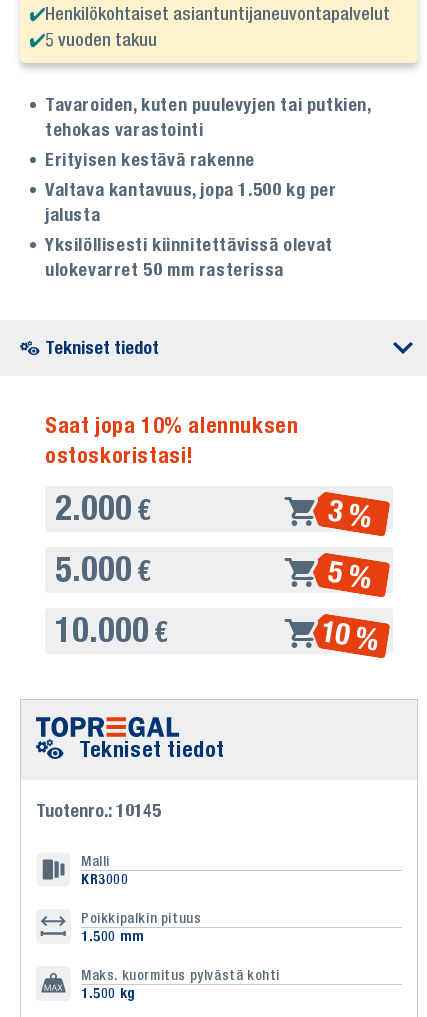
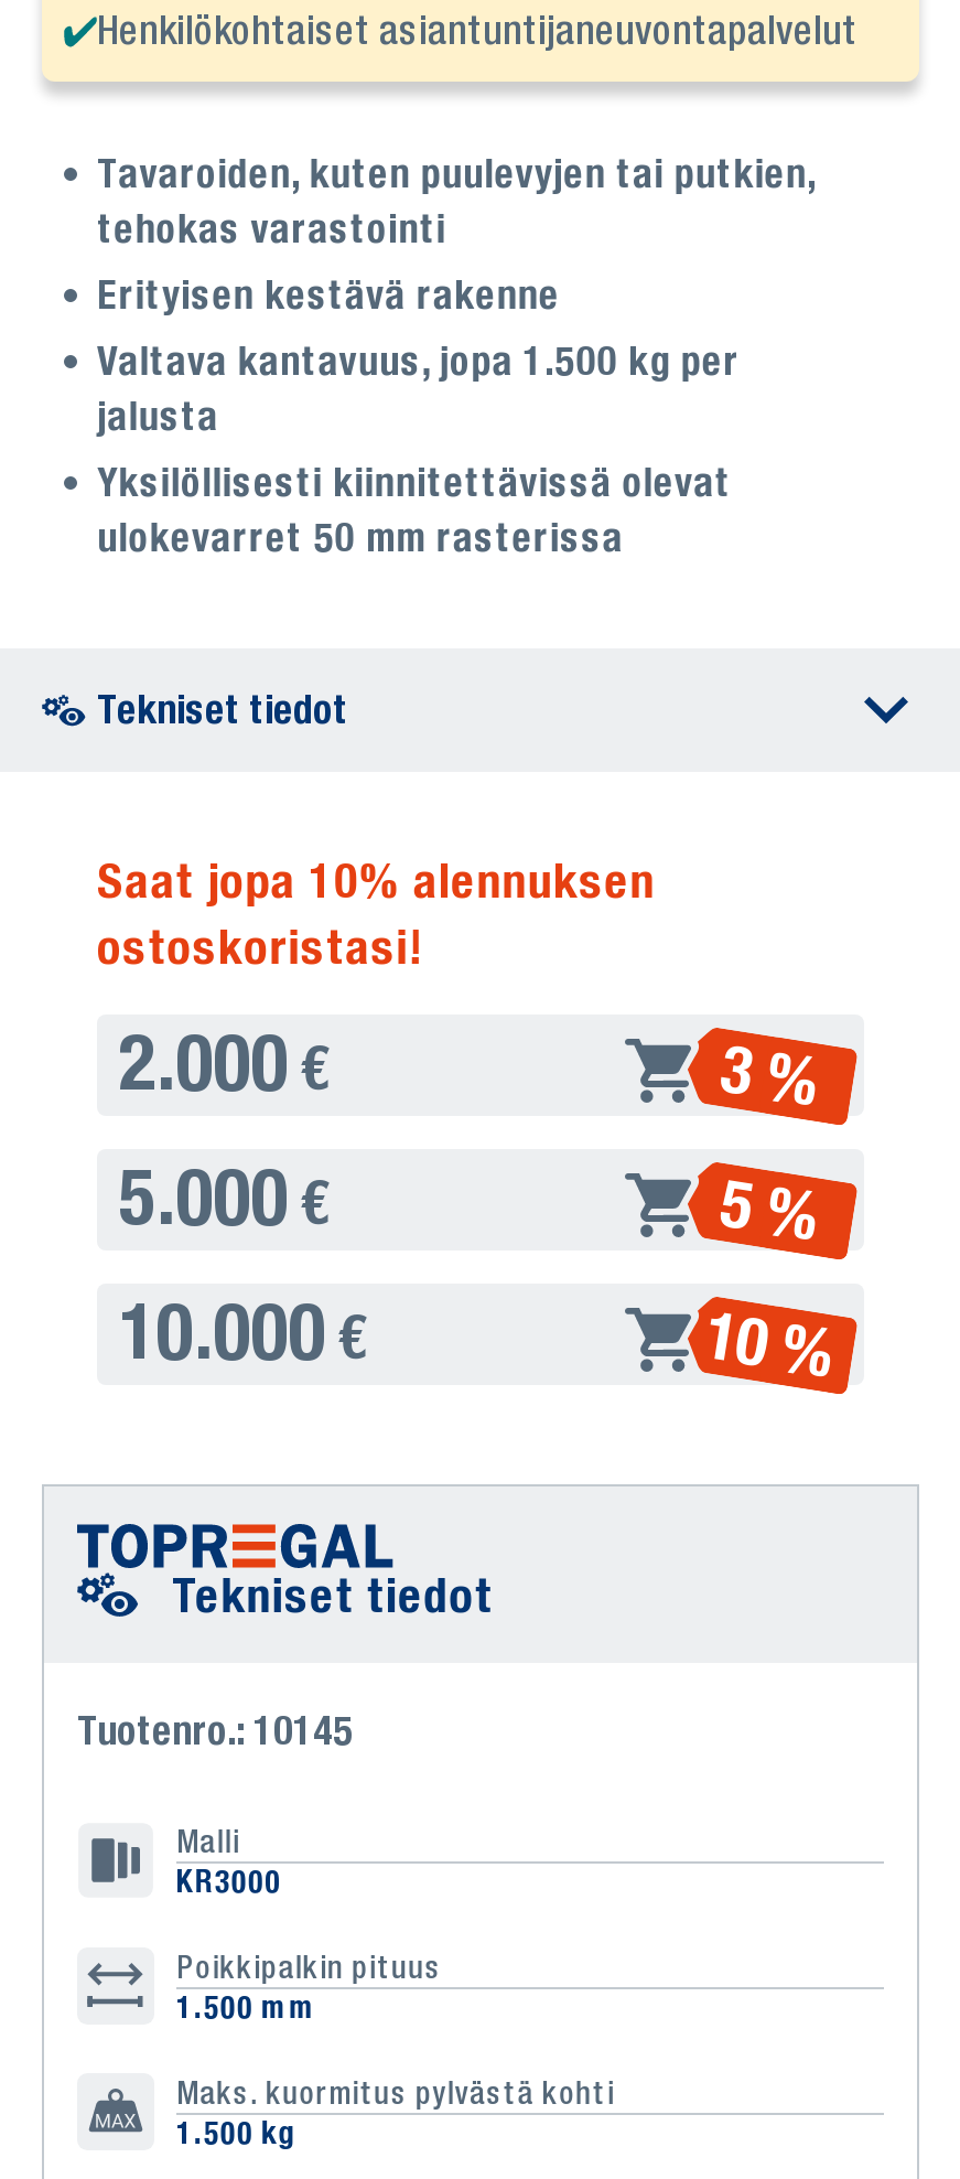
- 5 vuoden takuu
